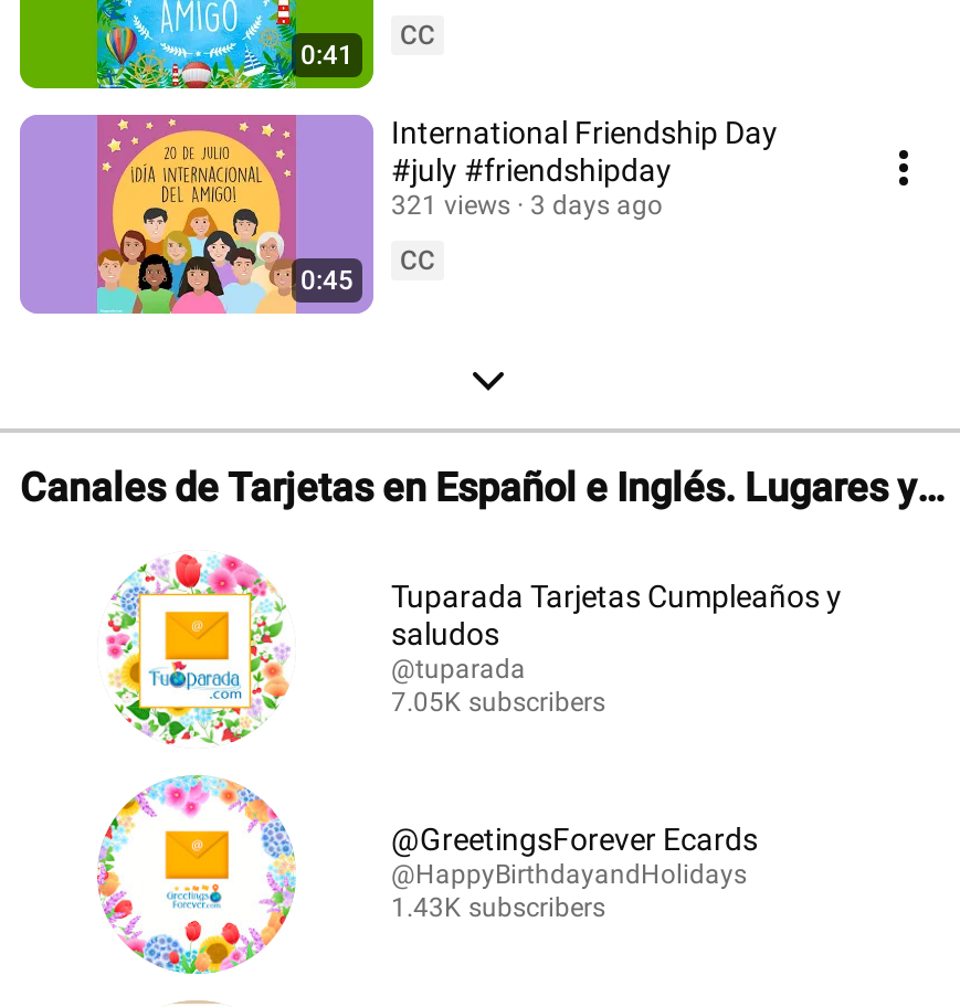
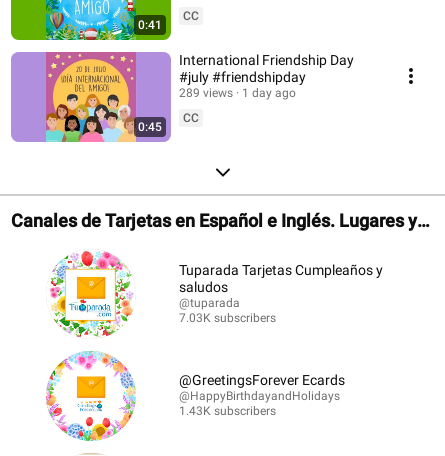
- 321 views
+ 289 views

- 3 days ago
+ 1 day ago

- 7.05K subscribers
+ 7.03K subscribers
